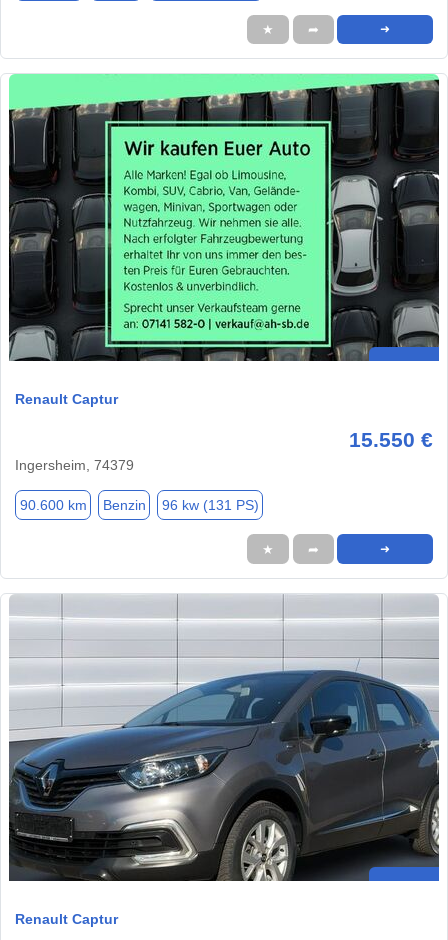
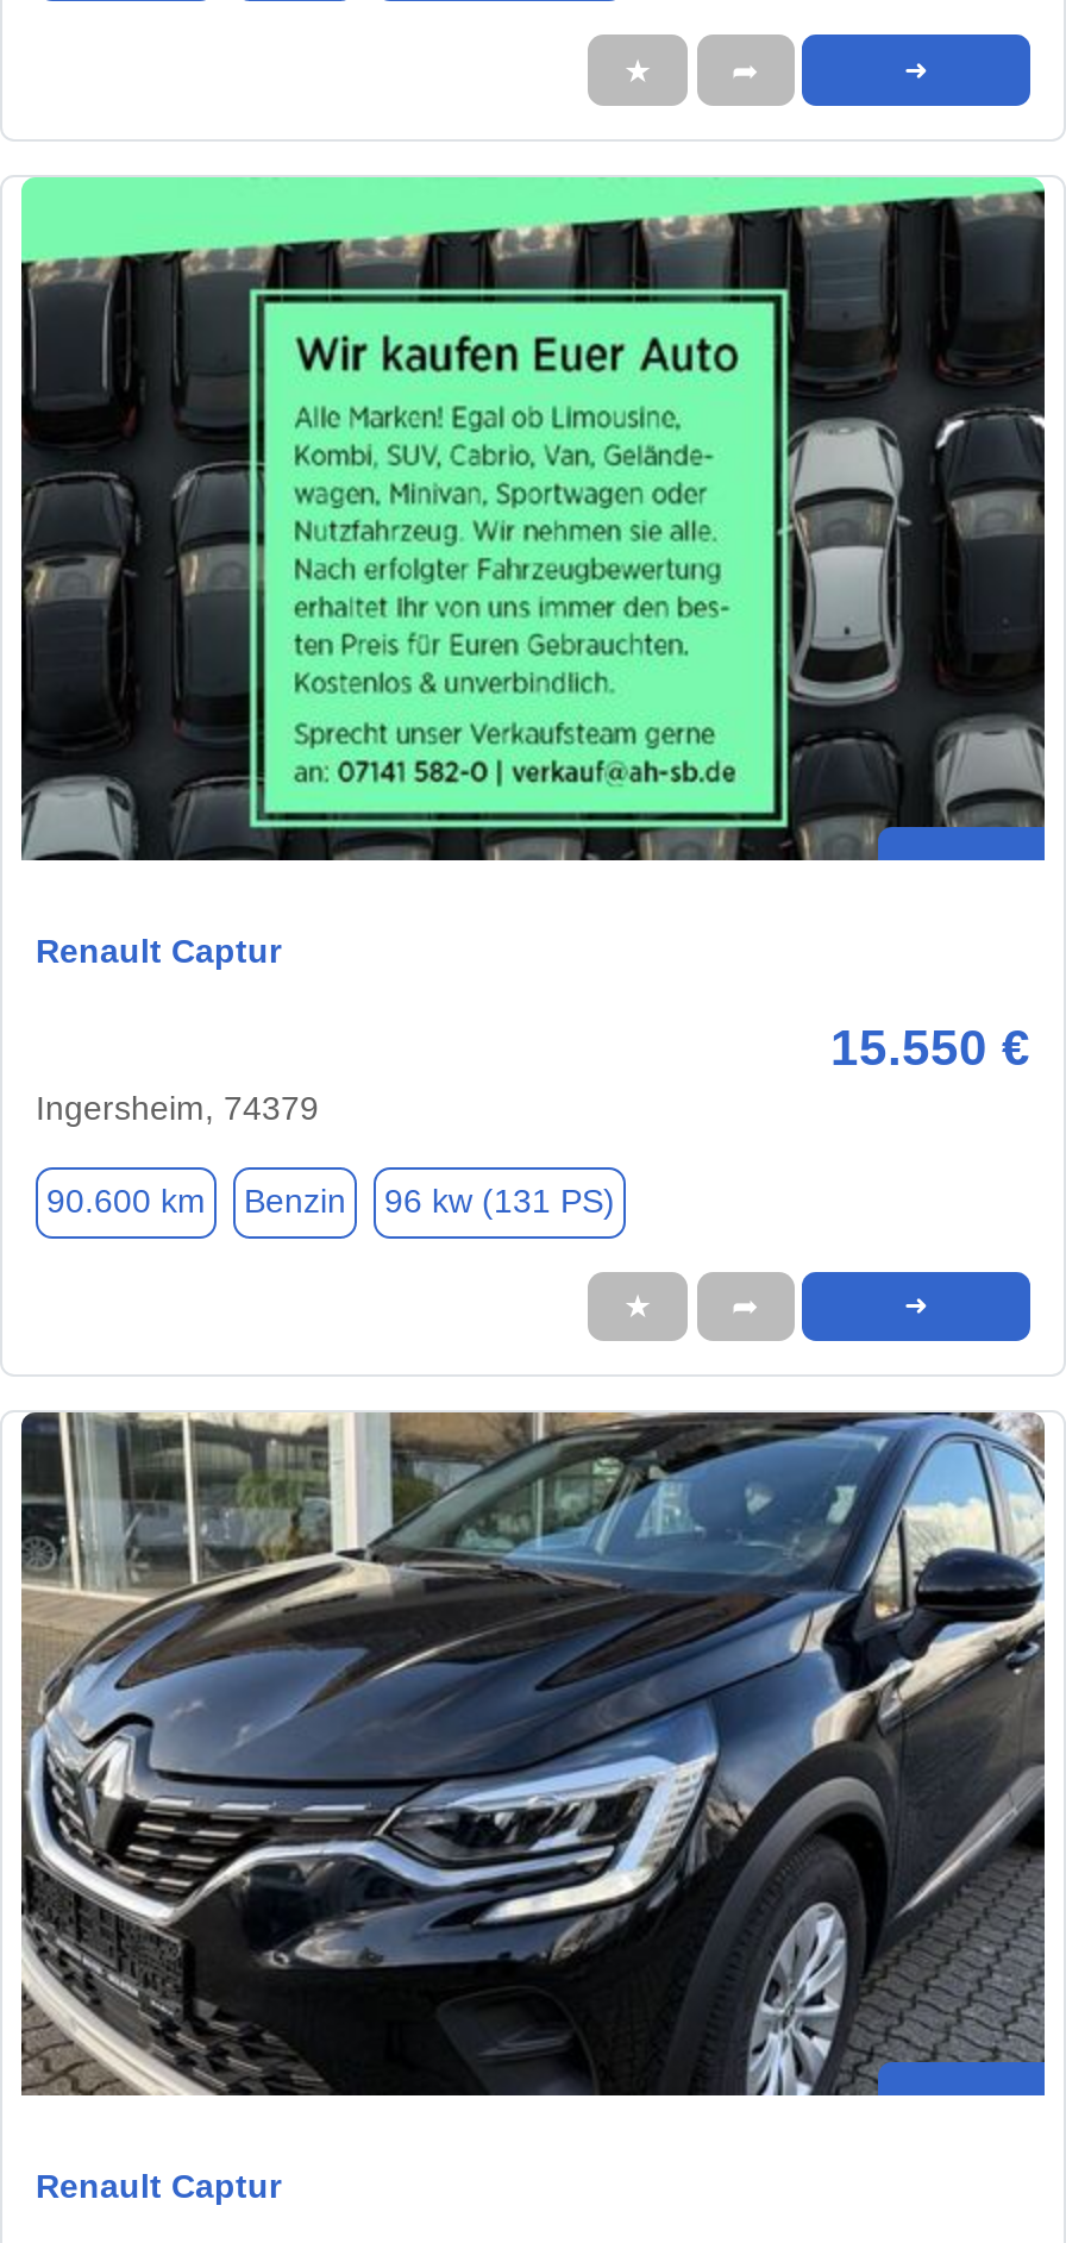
- [image]
+ [image]
